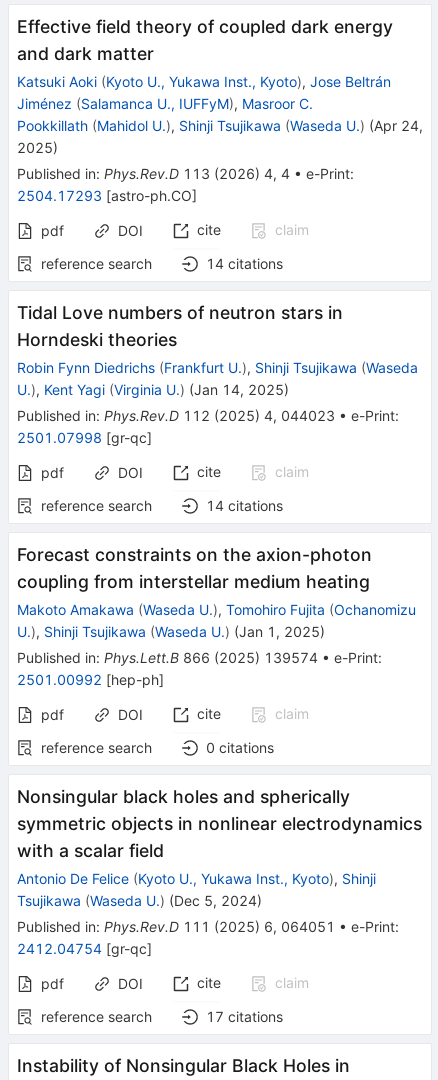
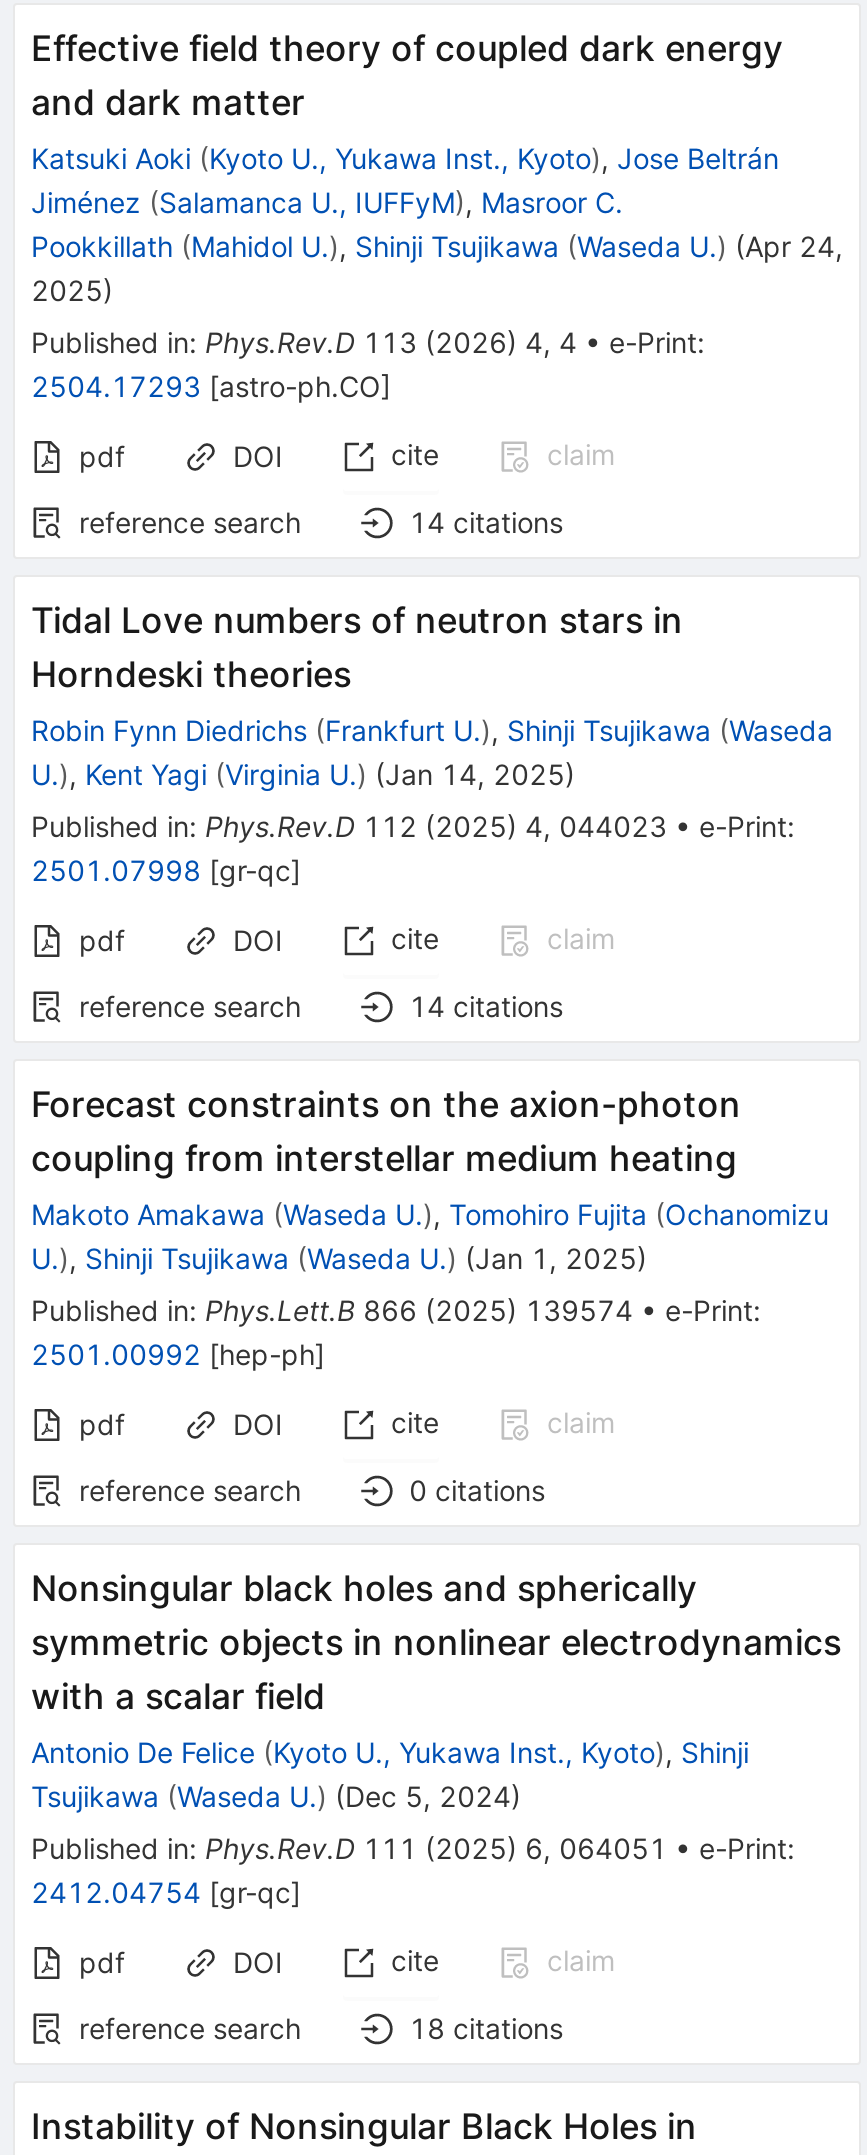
- 17 citations
+ 18 citations
